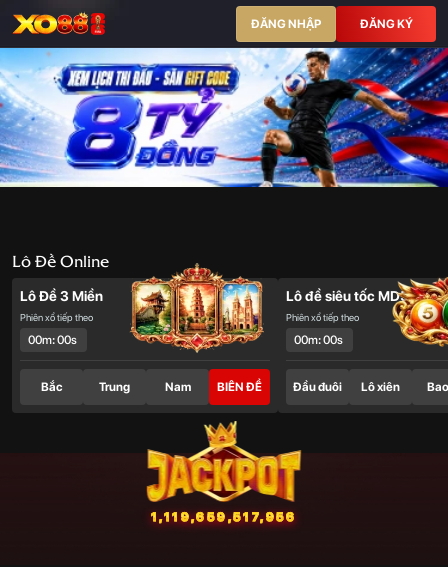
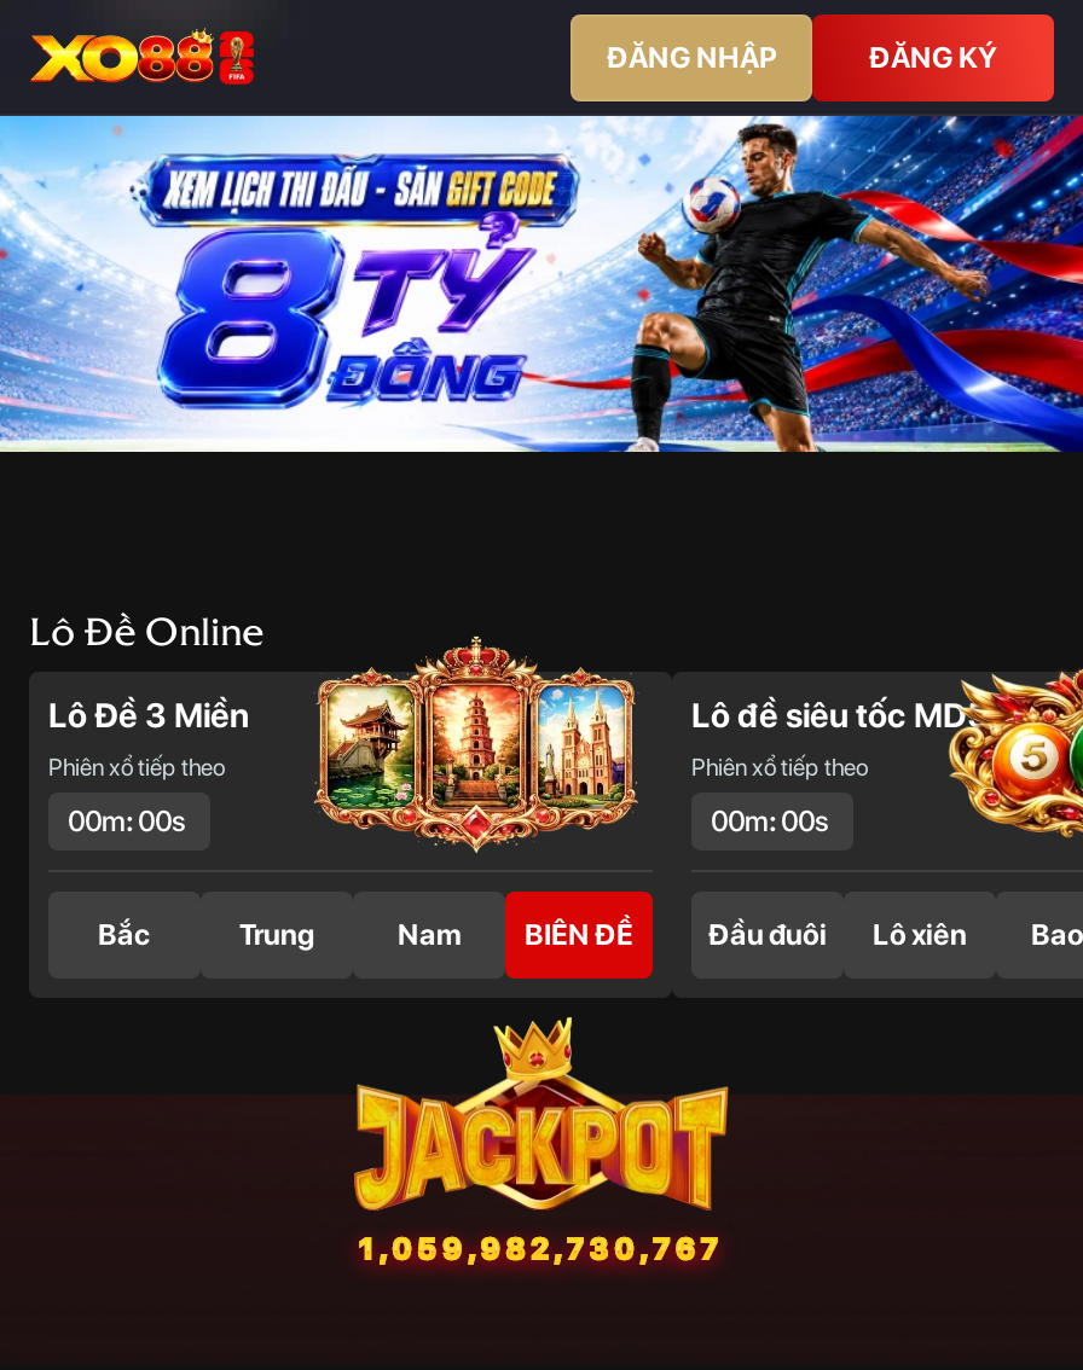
- 1,119,659,517,956
+ 1,059,982,730,767
